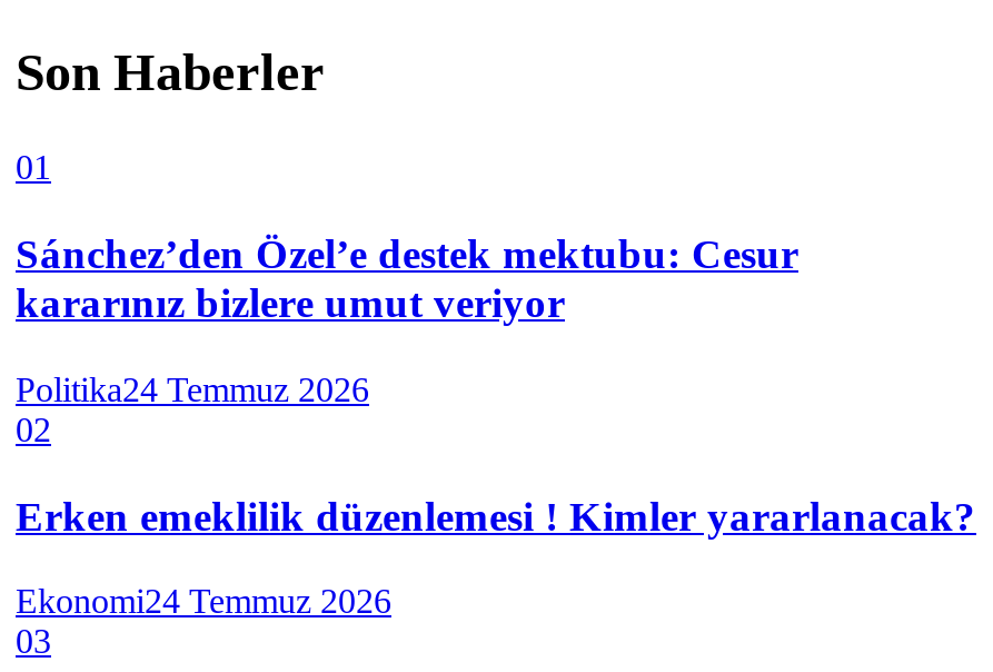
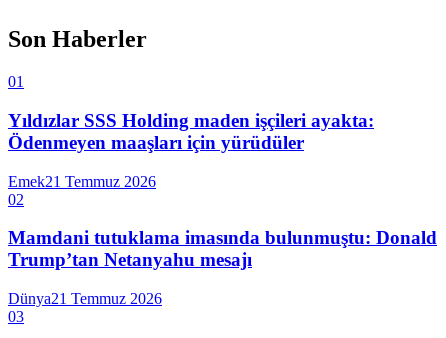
- Sánchez’den Özel’e destek mektubu: Cesur
- kararınız bizlere umut veriyor
+ Yıldızlar SSS Holding maden işçileri ayakta:
+ Ödenmeyen maaşları için yürüdüler

- Politika24 Temmuz 2026
+ Emek21 Temmuz 2026

- Erken emeklilik düzenlemesi ! Kimler yararlanacak?
+ Mamdani tutuklama imasında bulunmuştu: Donald
+ Trump’tan Netanyahu mesajı

- Ekonomi24 Temmuz 2026
+ Dünya21 Temmuz 2026
